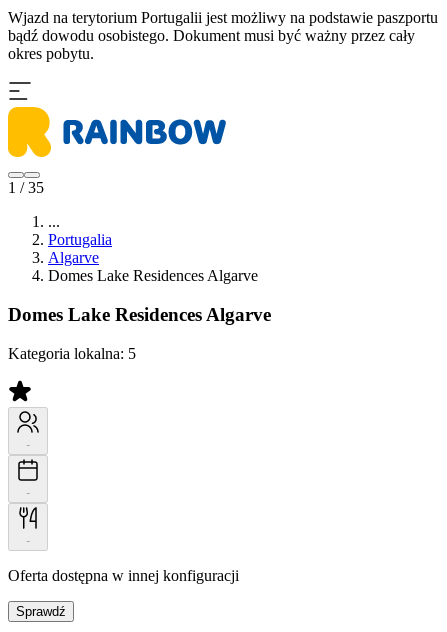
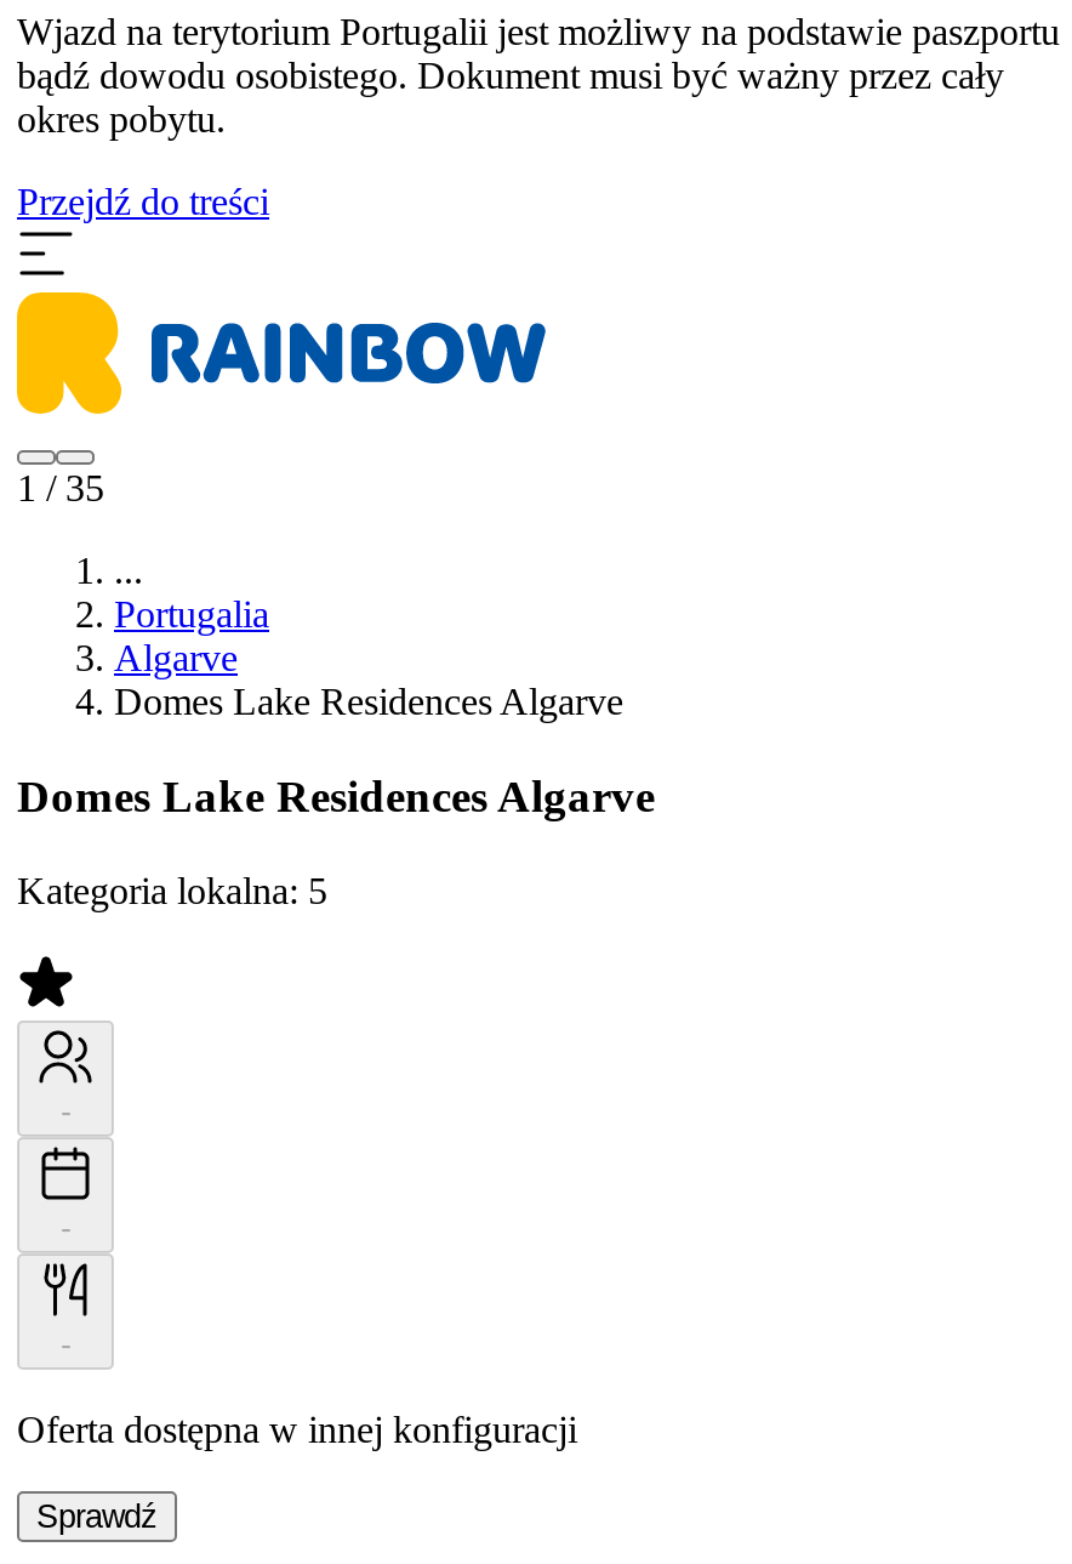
+ Przejdź do treści
